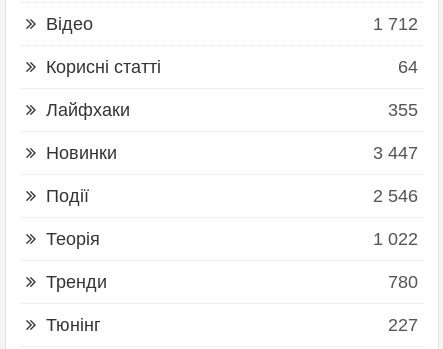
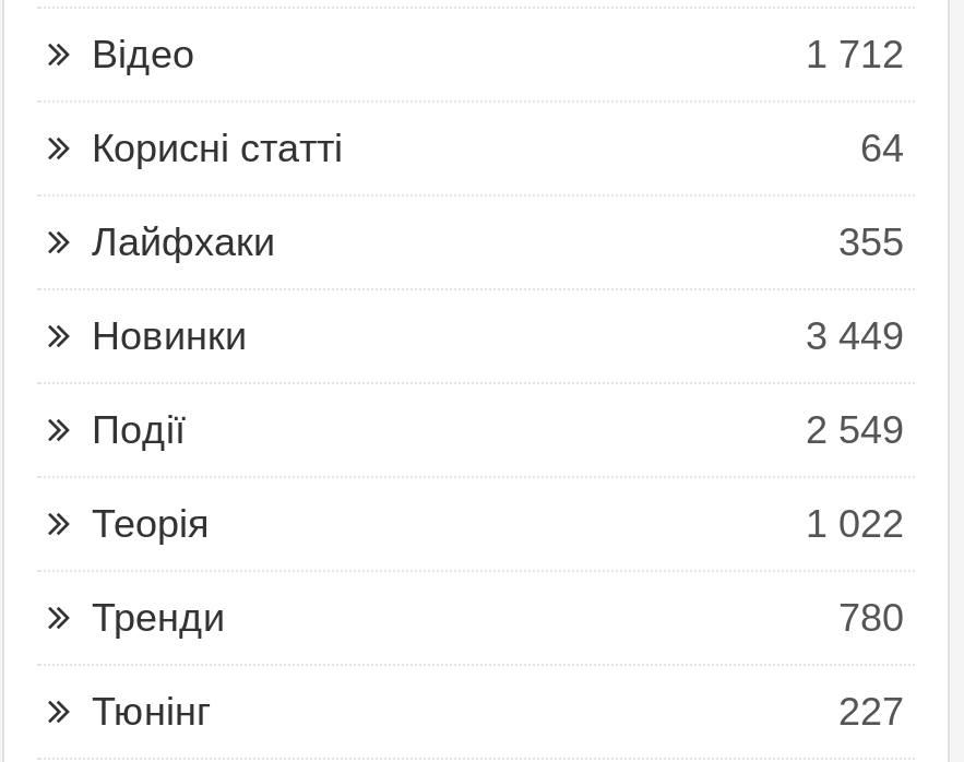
- 3 447
+ 3 449

- 2 546
+ 2 549
